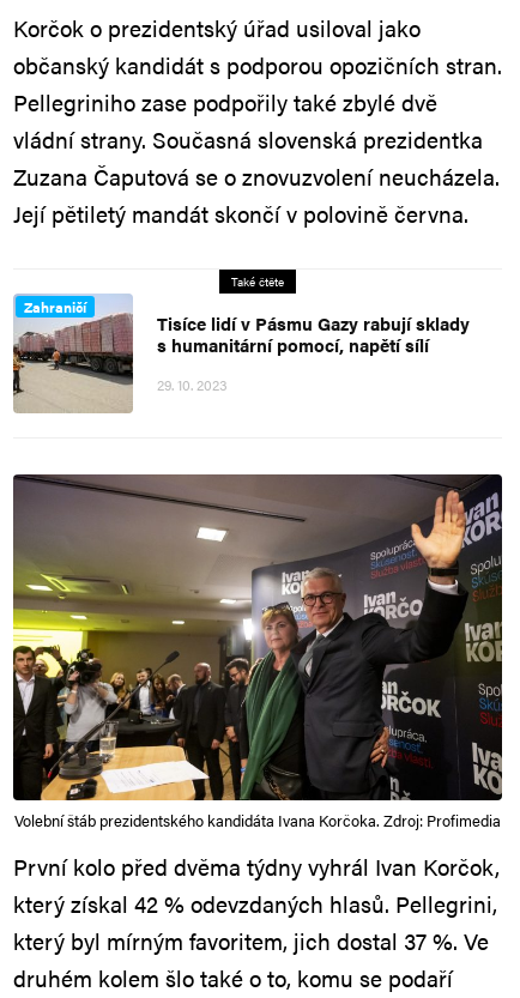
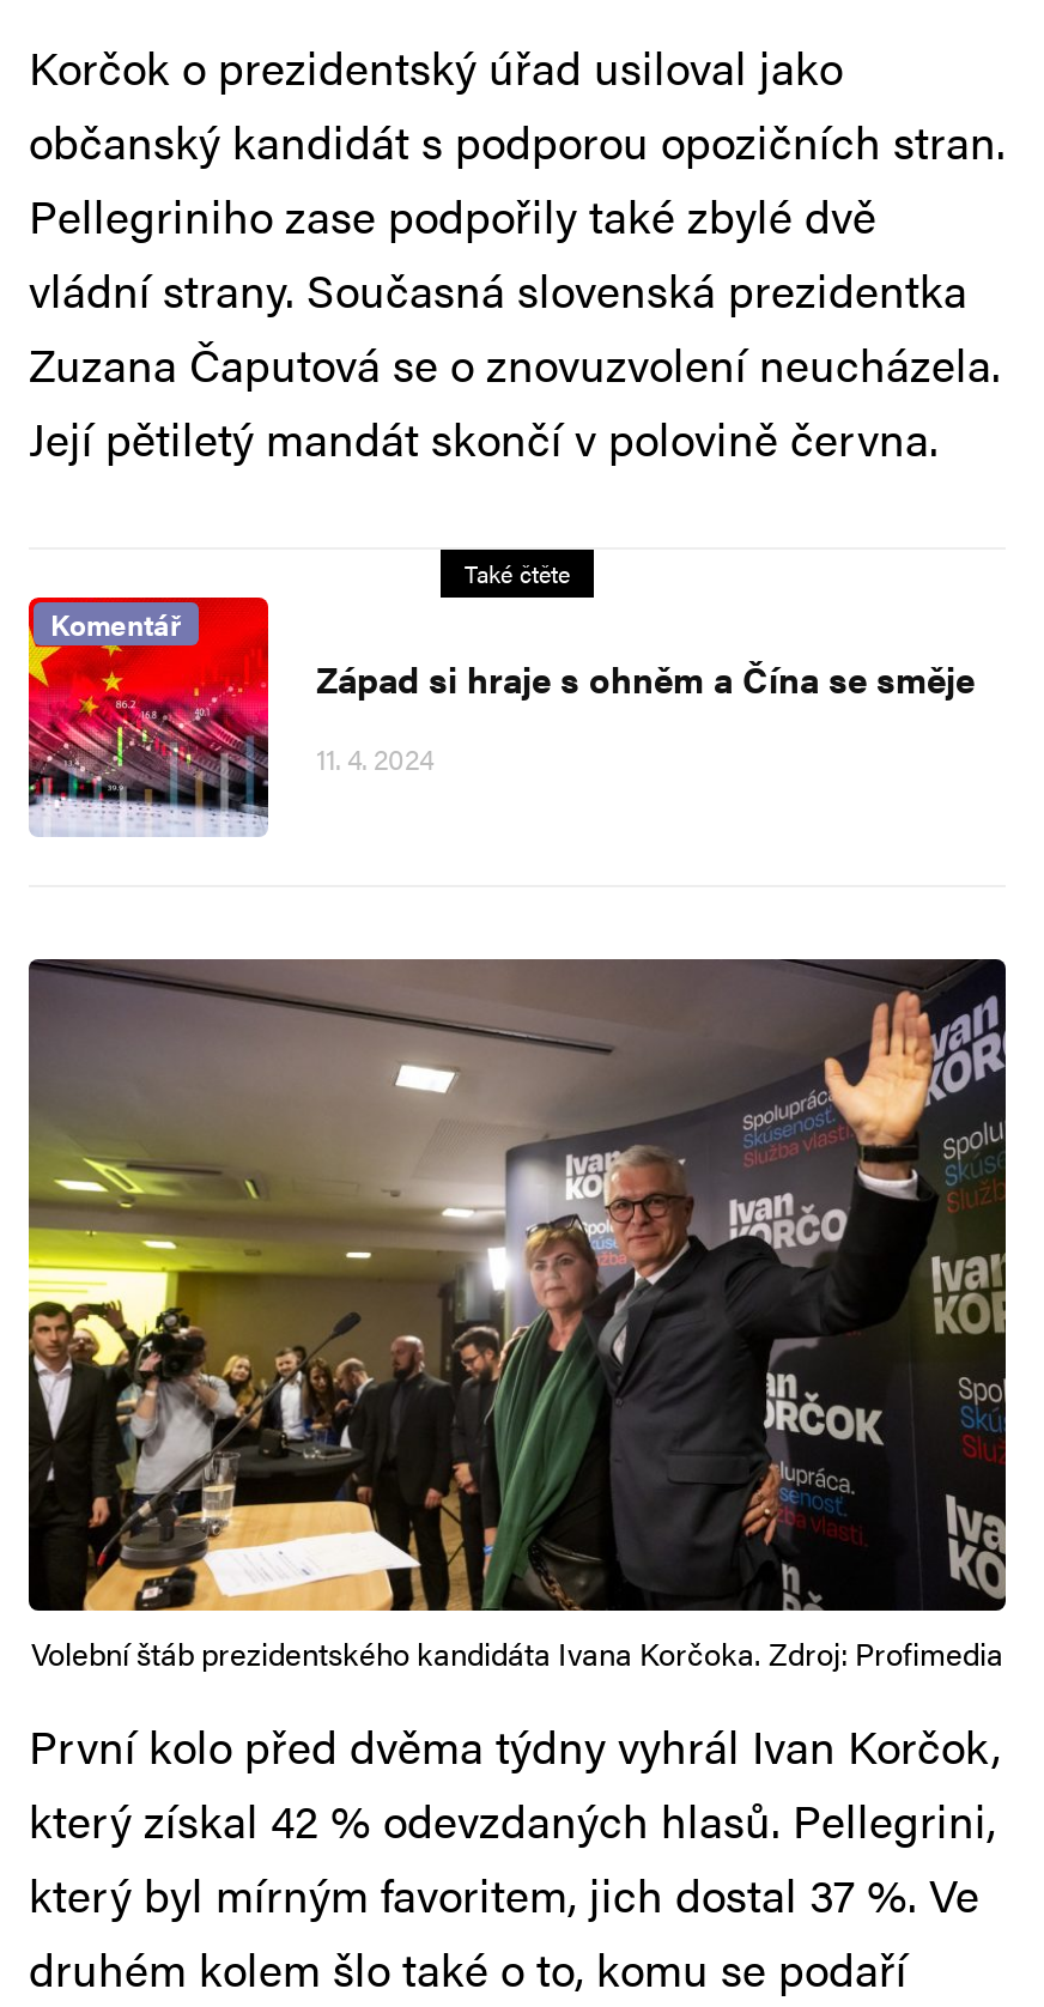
- [image]
- Zahraničí
- Tisíce lidí v Pásmu Gazy rabují sklady
- s humanitární pomocí, napětí sílí
+ [image]
+ Komentář
+ Západ si hraje s ohněm a Čína se směje

- 29. 10. 2023
+ 11. 4. 2024
